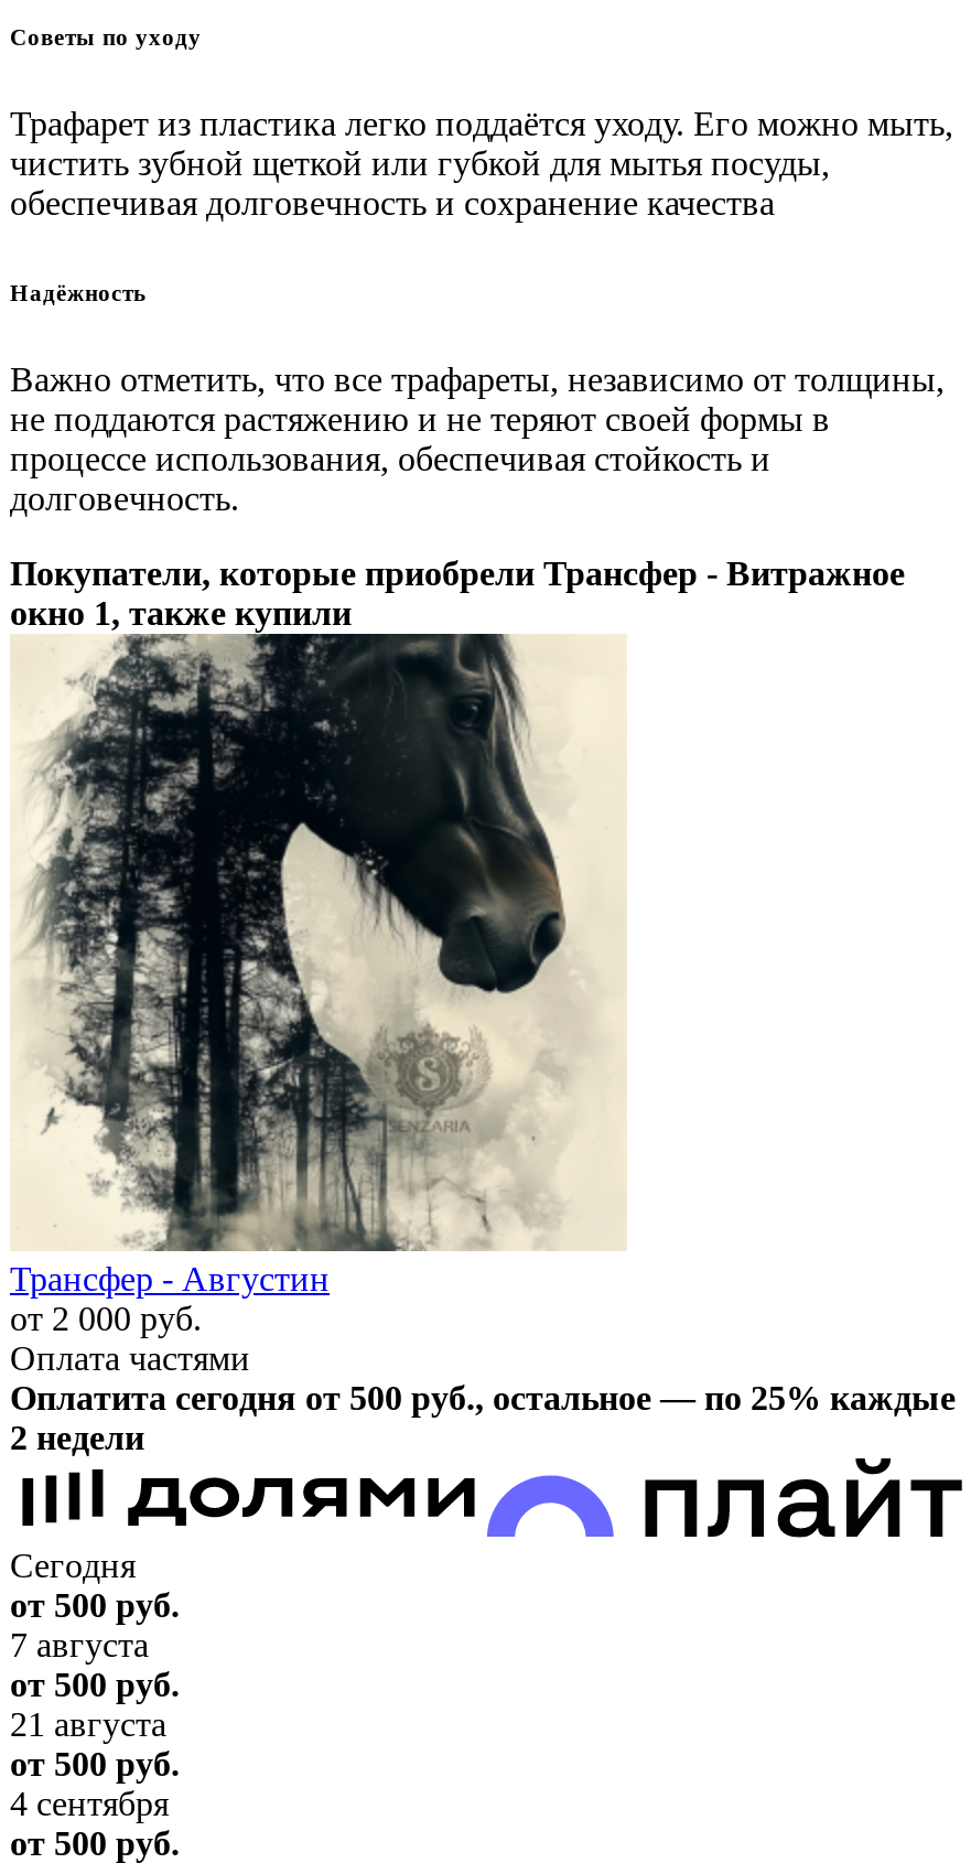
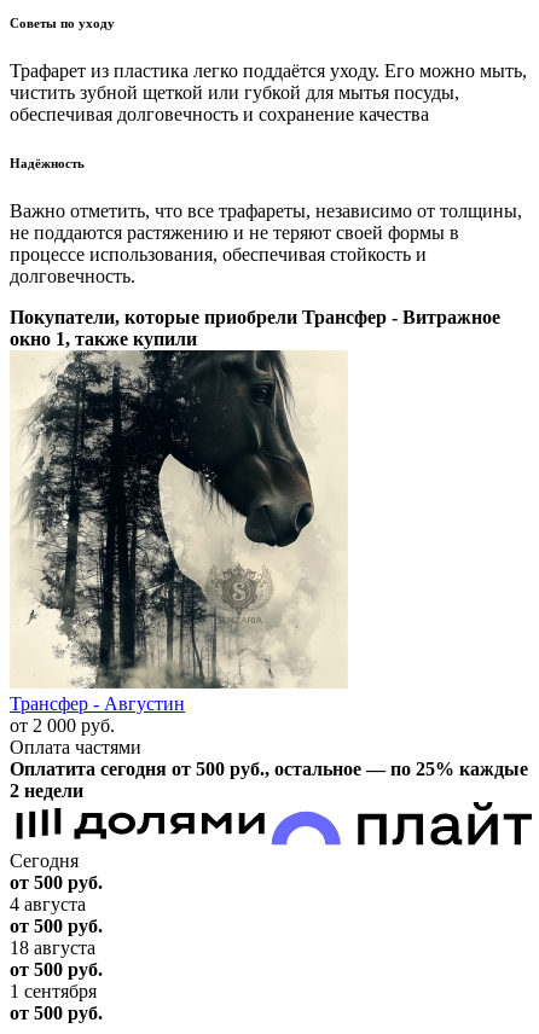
- 7 августа
+ 4 августа

- 21 августа
+ 18 августа

- 4 сентября
+ 1 сентября
